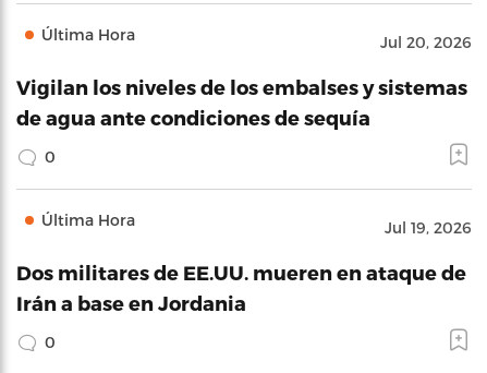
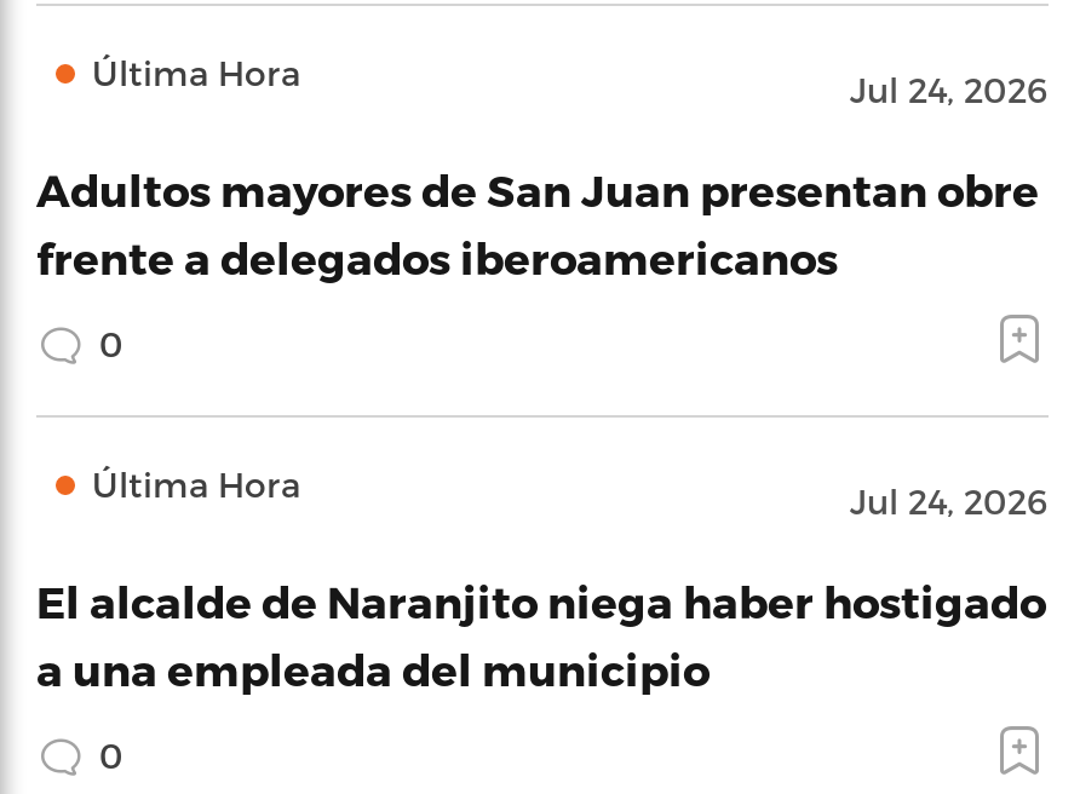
- Jul 20, 2026
+ Jul 24, 2026

- Vigilan los niveles de los embalses y sistemas
- de agua ante condiciones de sequía
+ Adultos mayores de San Juan presentan obre
+ frente a delegados iberoamericanos

- Jul 19, 2026
+ Jul 24, 2026

- Dos militares de EE.UU. mueren en ataque de
- Irán a base en Jordania
+ El alcalde de Naranjito niega haber hostigado
+ a una empleada del municipio
